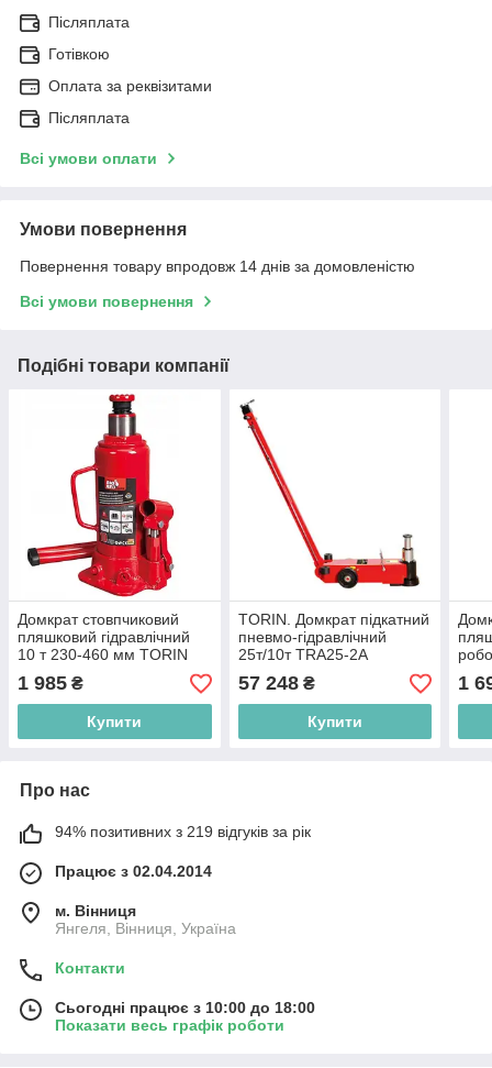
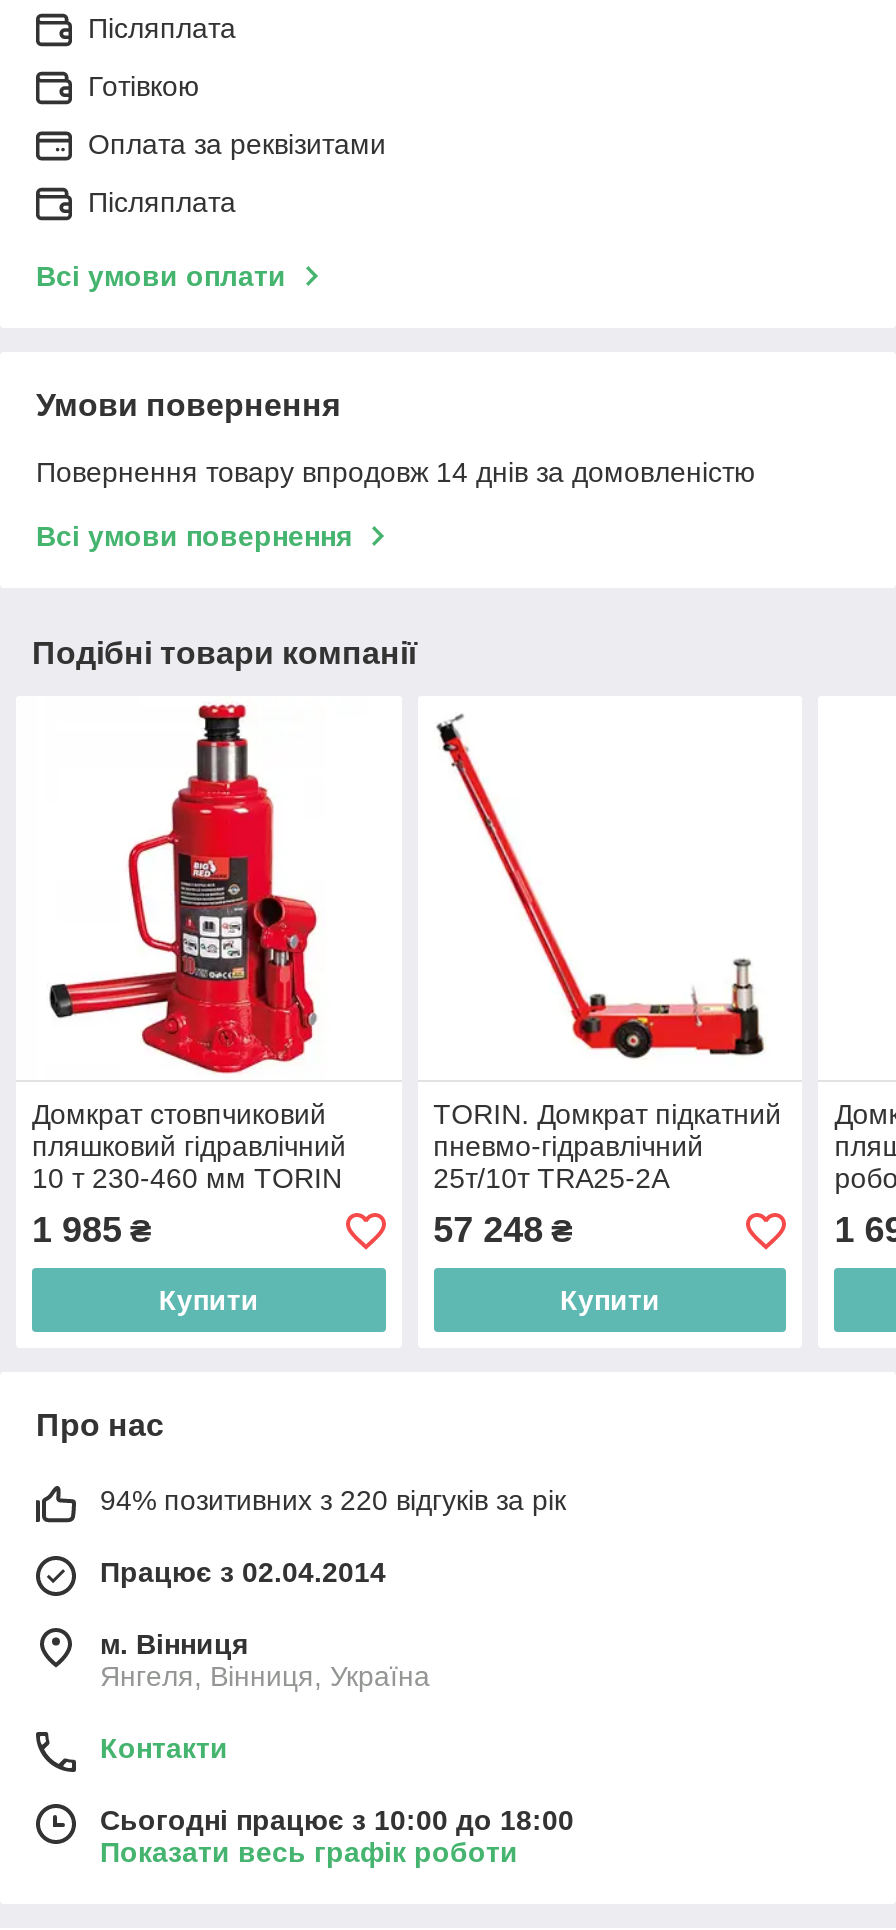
- 94% позитивних з 219 відгуків за рік
+ 94% позитивних з 220 відгуків за рік
